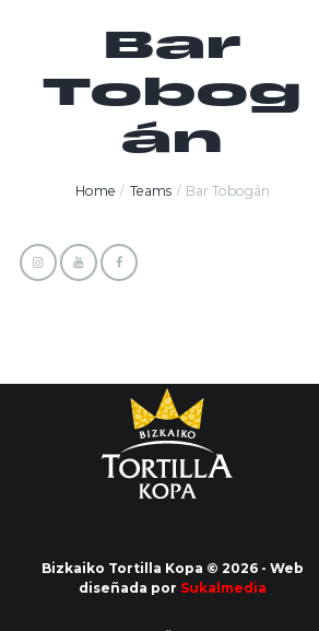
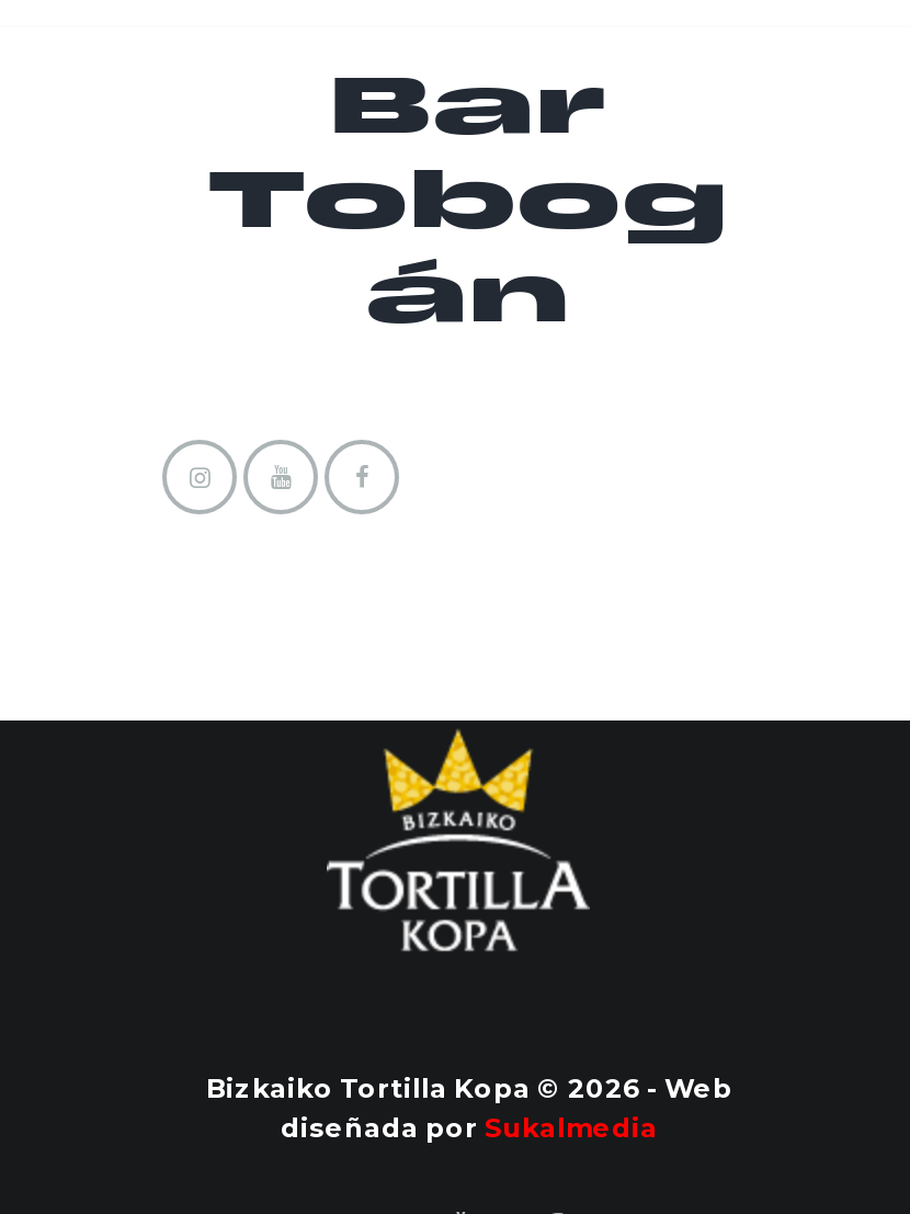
- Home
- Teams
- Bar Tobogán
